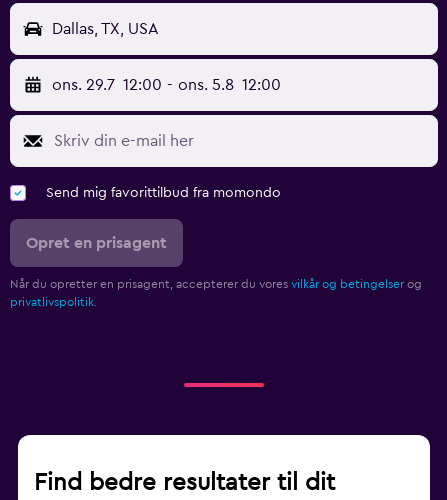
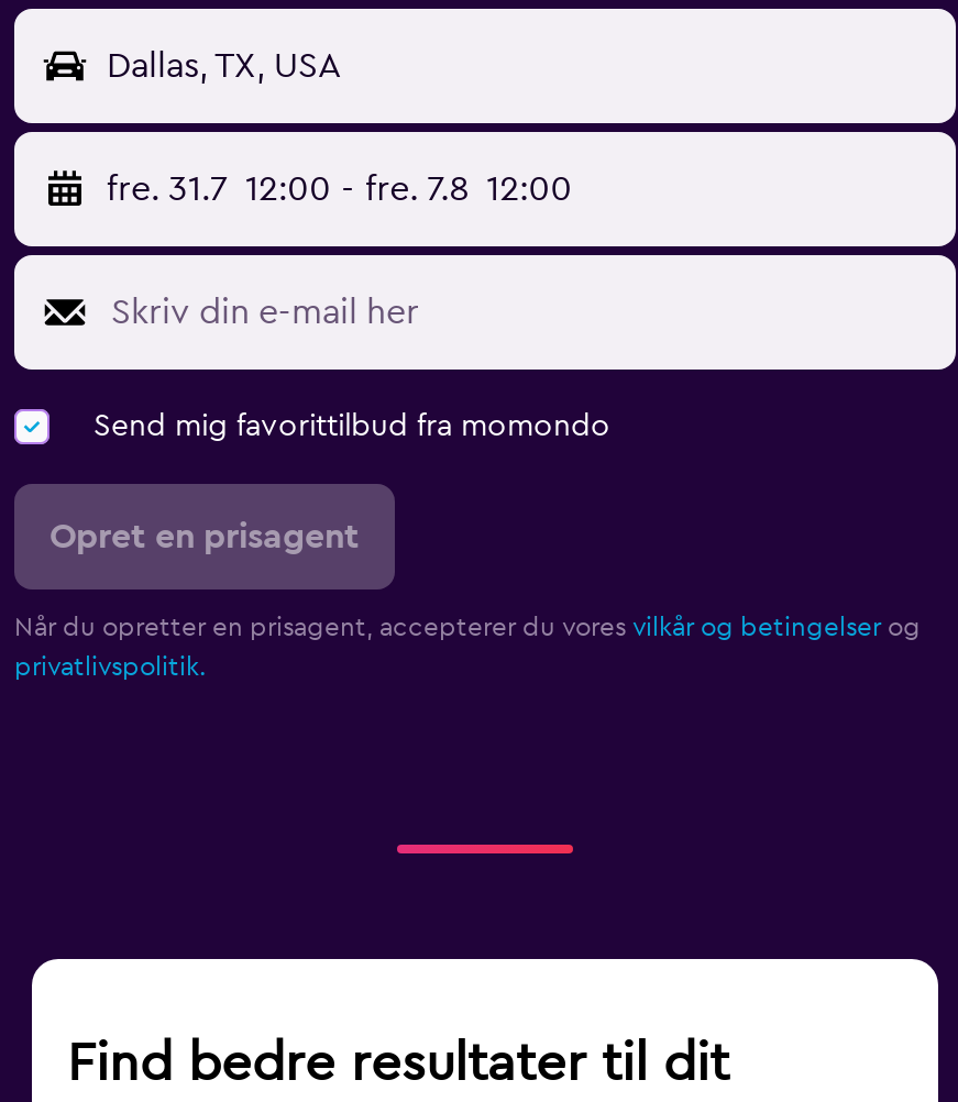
- ons. 29.7 12:00 - ons. 5.8 12:00
+ fre. 31.7 12:00 - fre. 7.8 12:00
